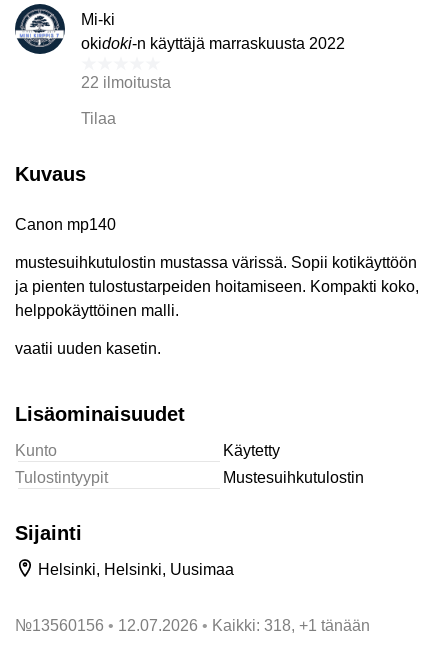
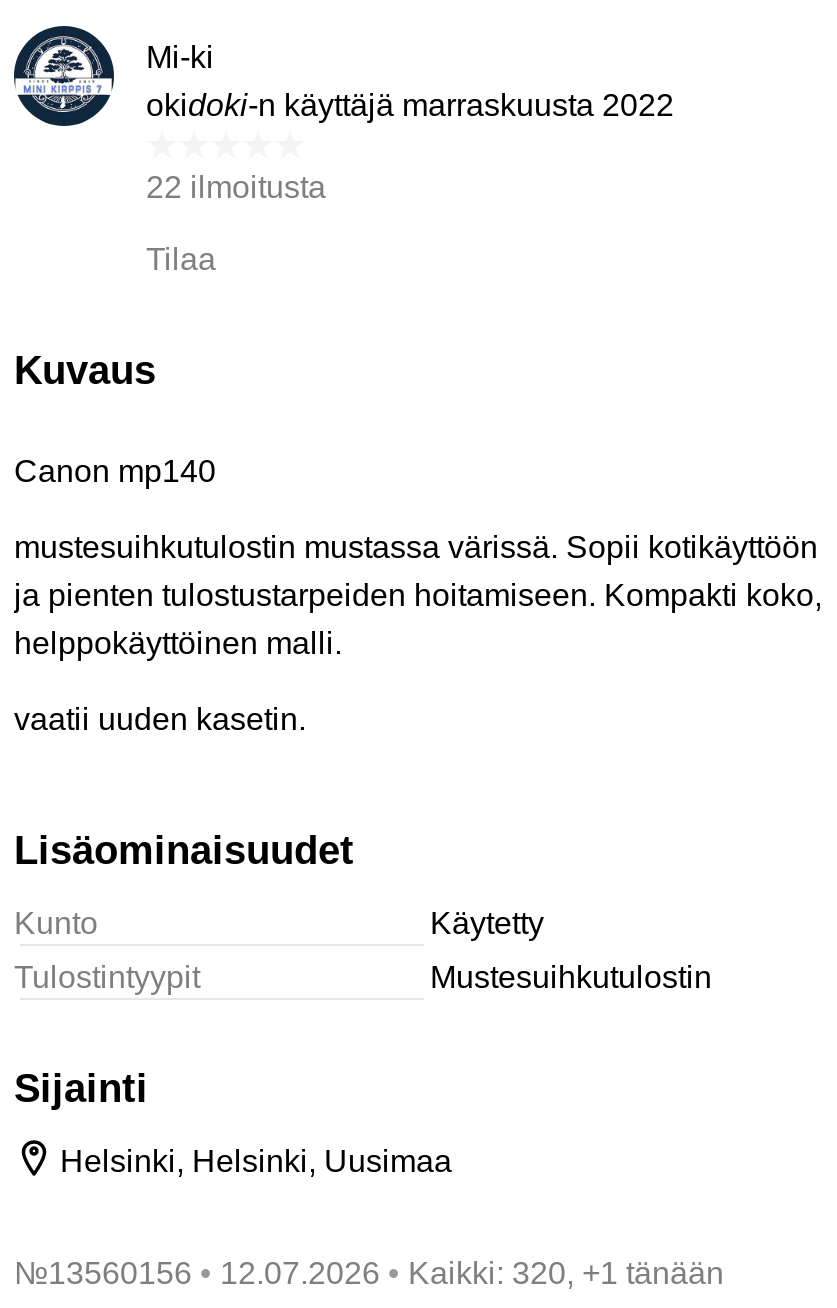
- Kaikki: 318, +1 tänään
+ Kaikki: 320, +1 tänään
